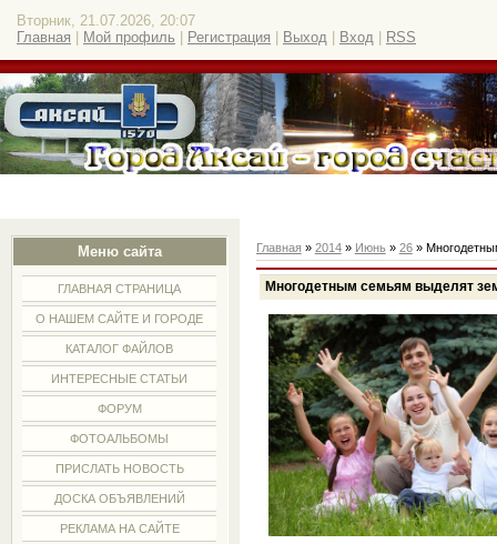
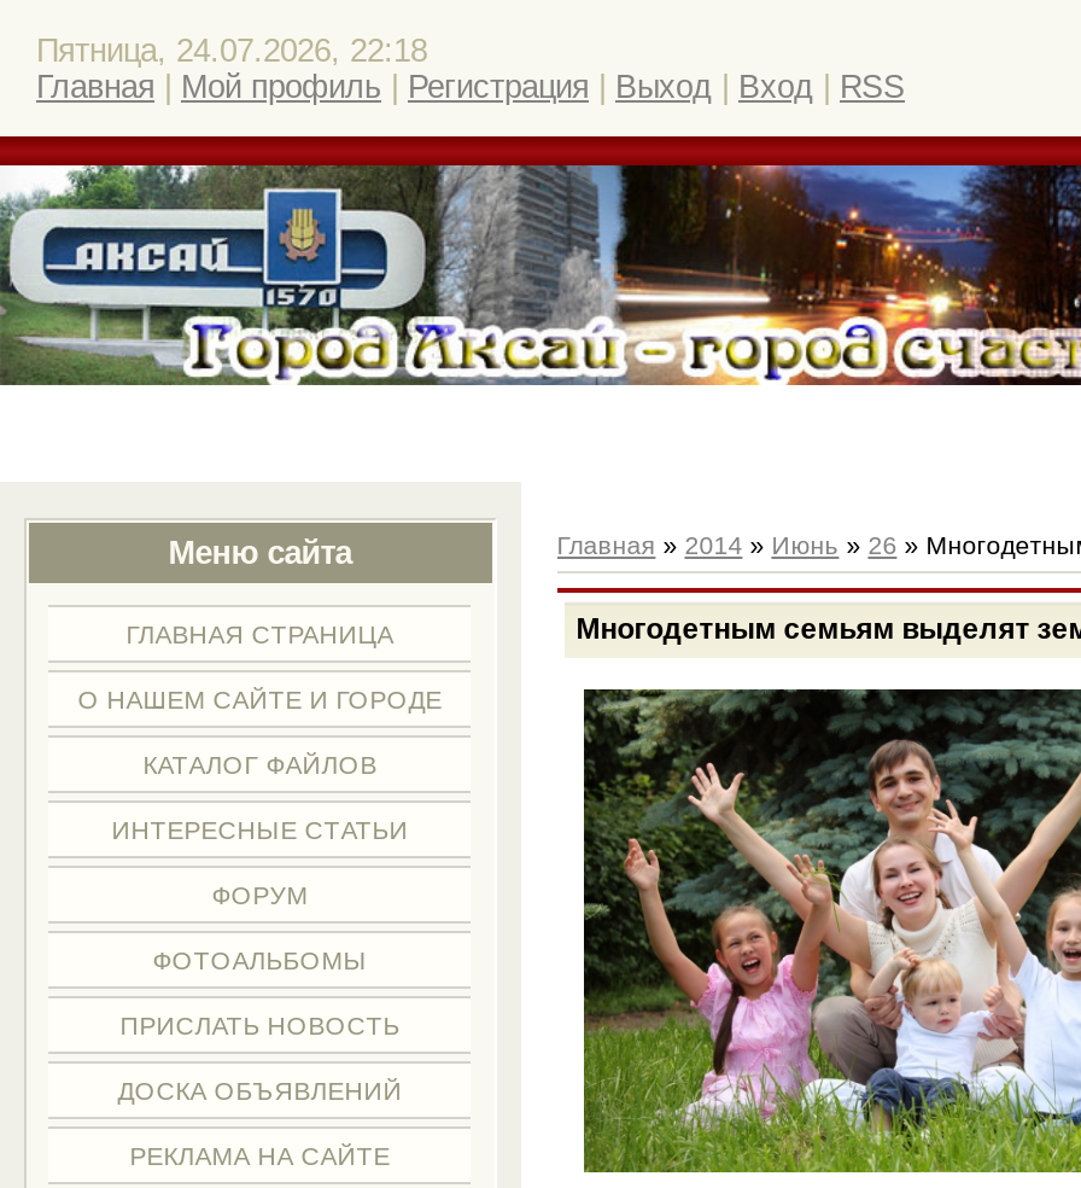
- Вторник, 21.07.2026, 20:07
+ Пятница, 24.07.2026, 22:18
